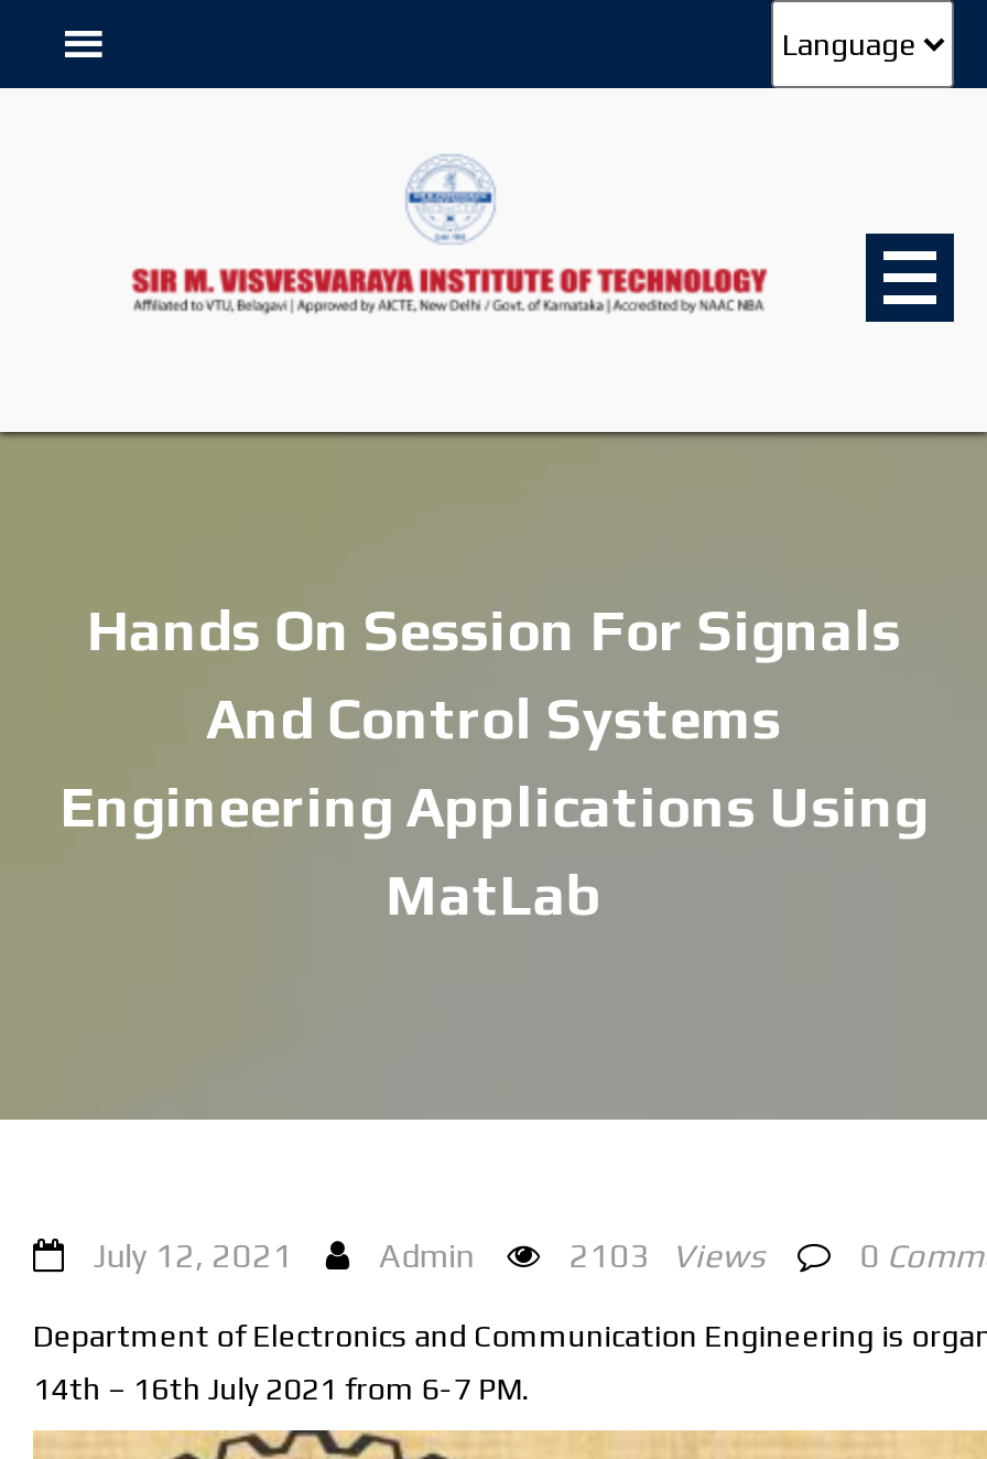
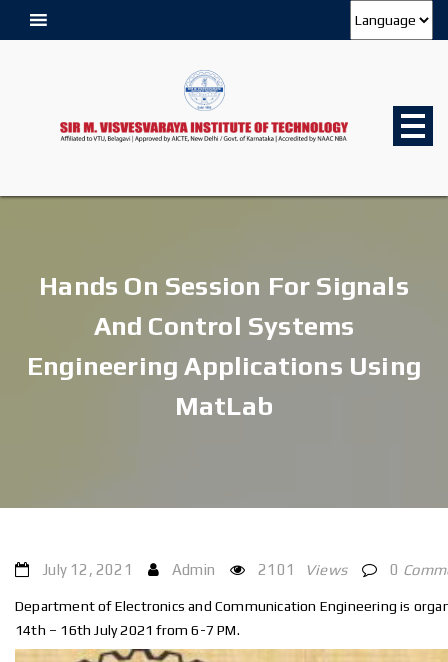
- 2103 Views
+ 2101 Views
